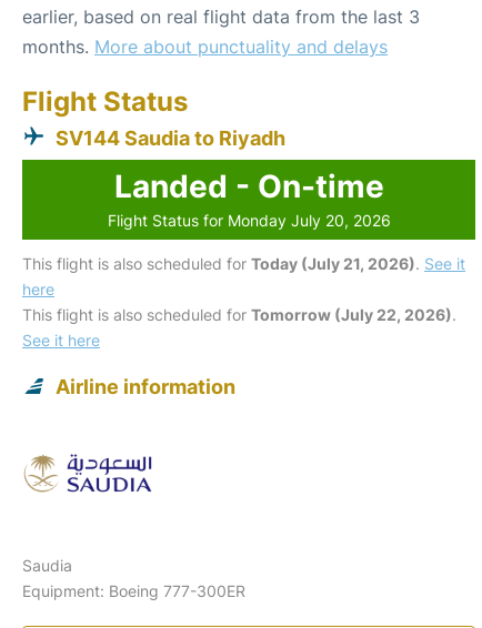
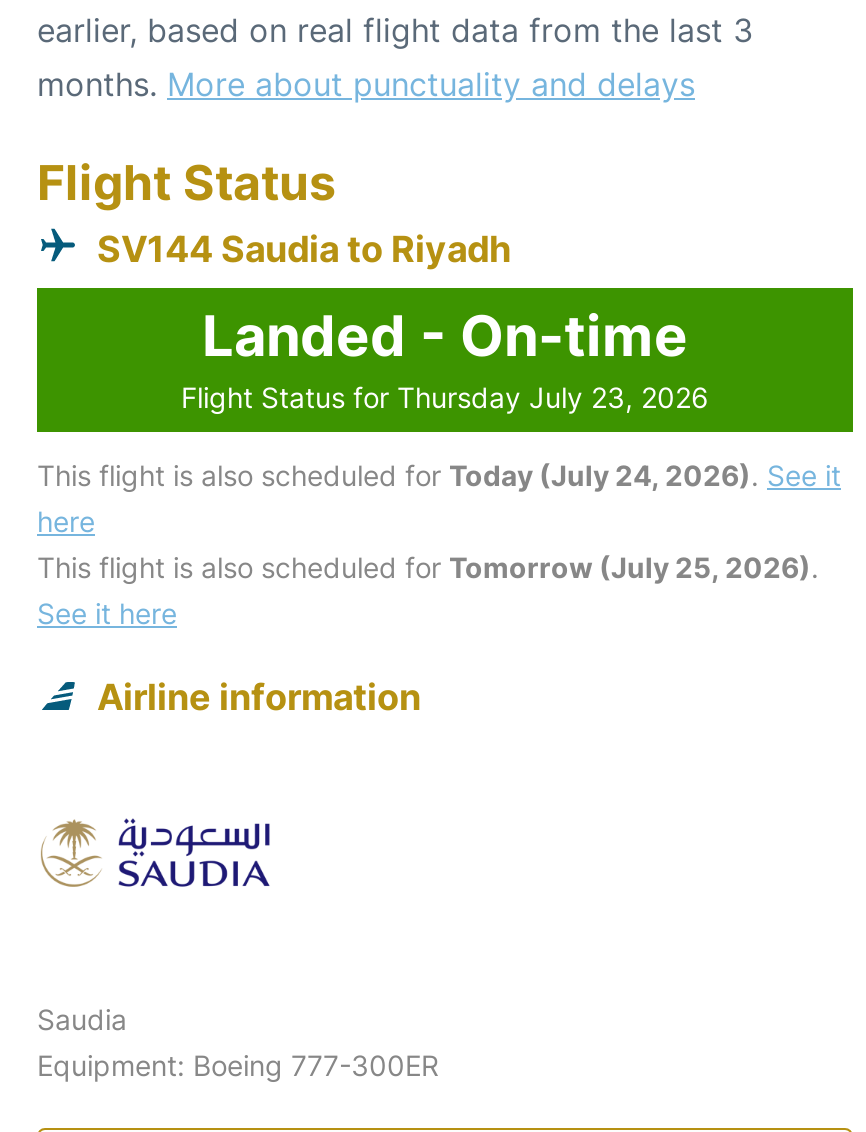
- Flight Status for Monday July 20, 2026
+ Flight Status for Thursday July 23, 2026

- This flight is also scheduled for Today (July 21, 2026). See it
+ This flight is also scheduled for Today (July 24, 2026). See it

- This flight is also scheduled for Tomorrow (July 22, 2026).
+ This flight is also scheduled for Tomorrow (July 25, 2026).
